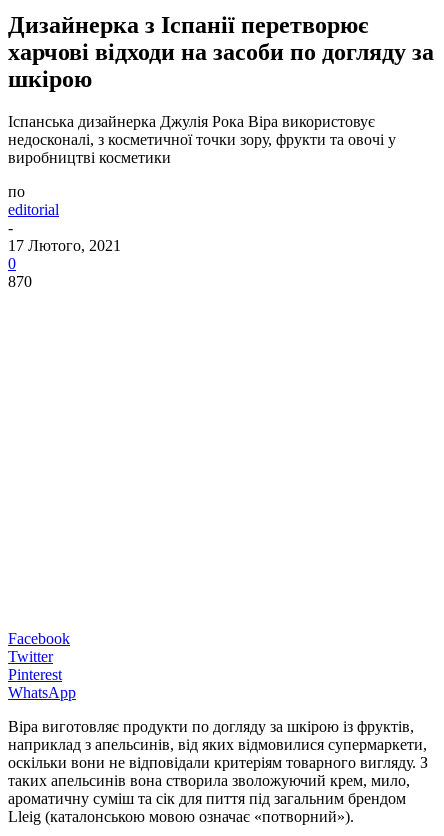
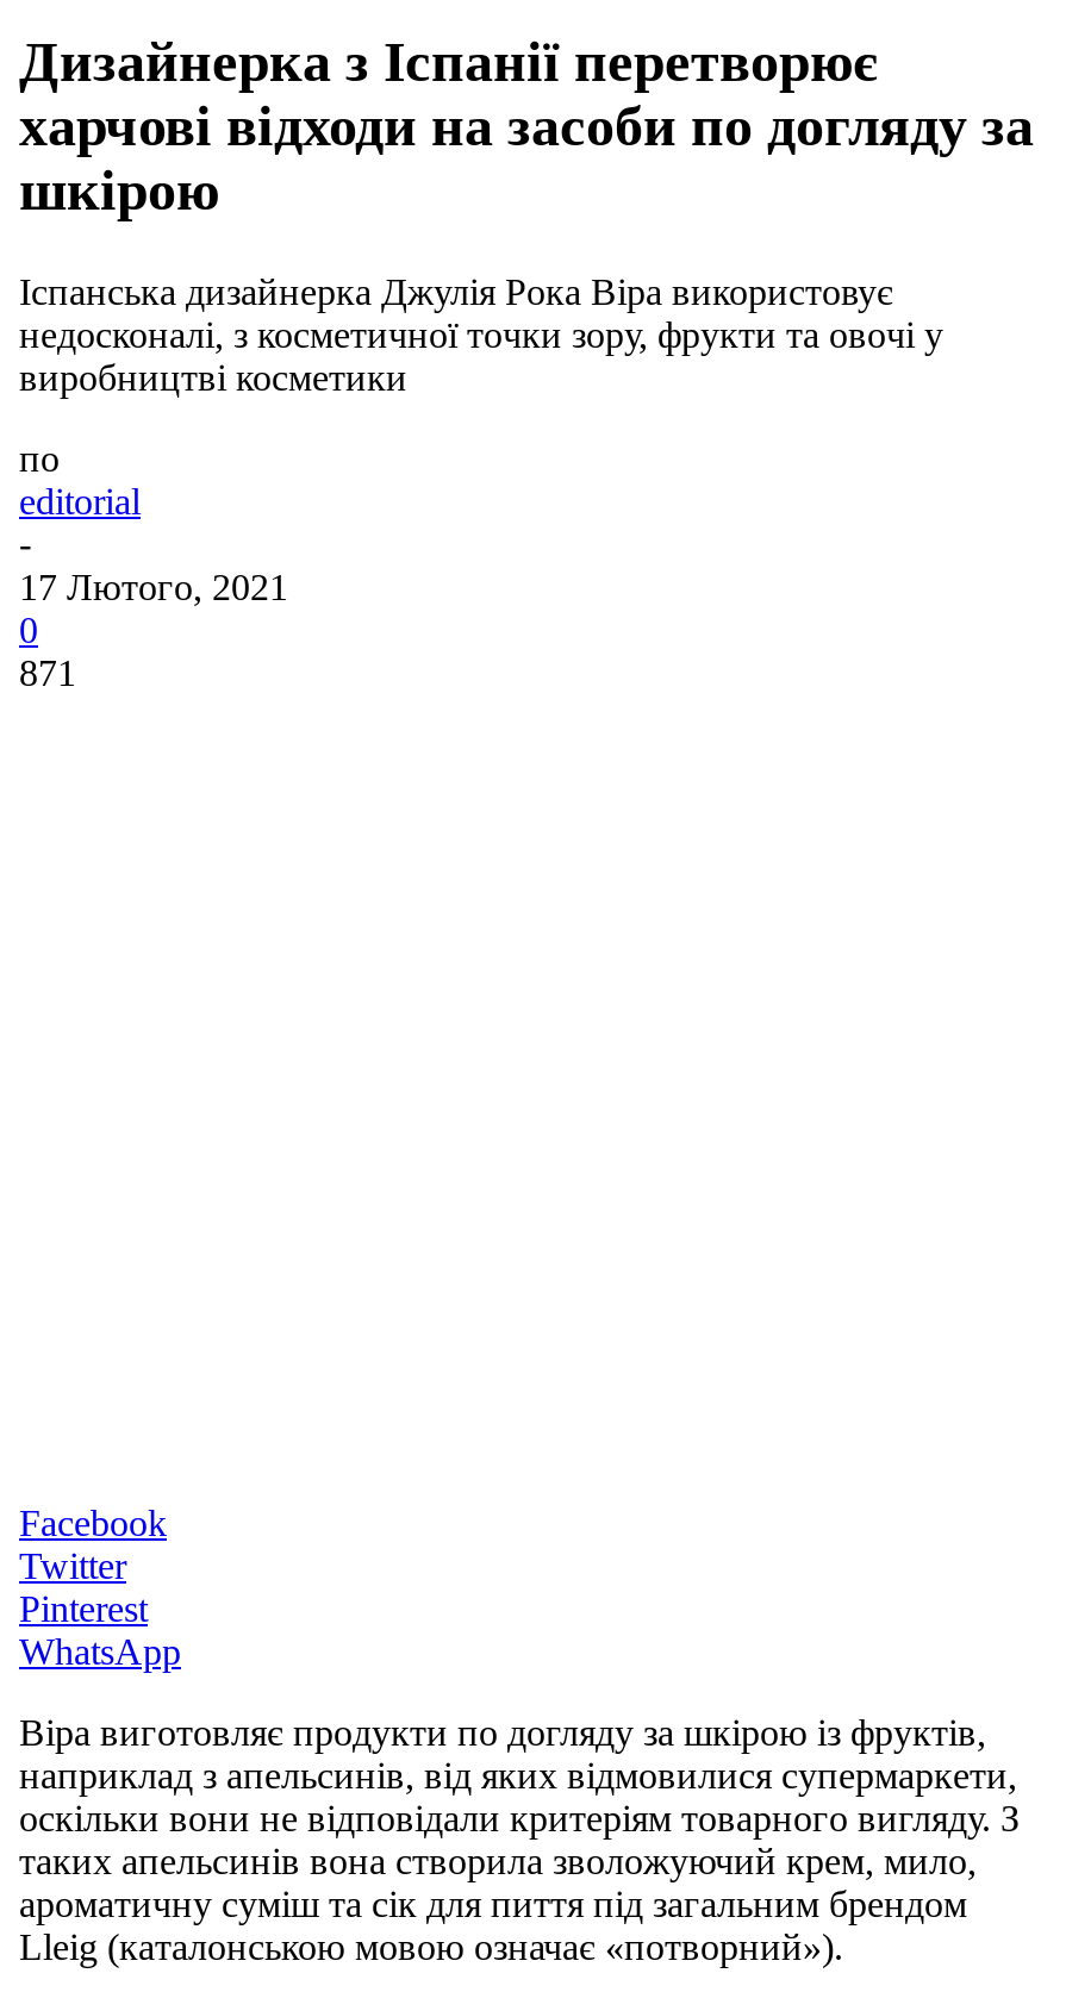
- 870
+ 871
